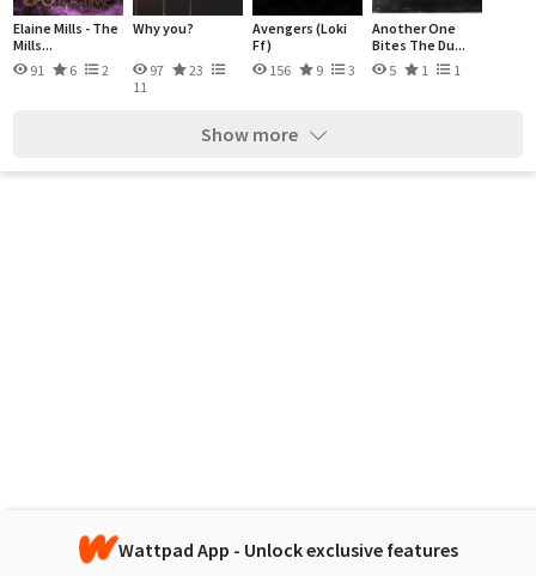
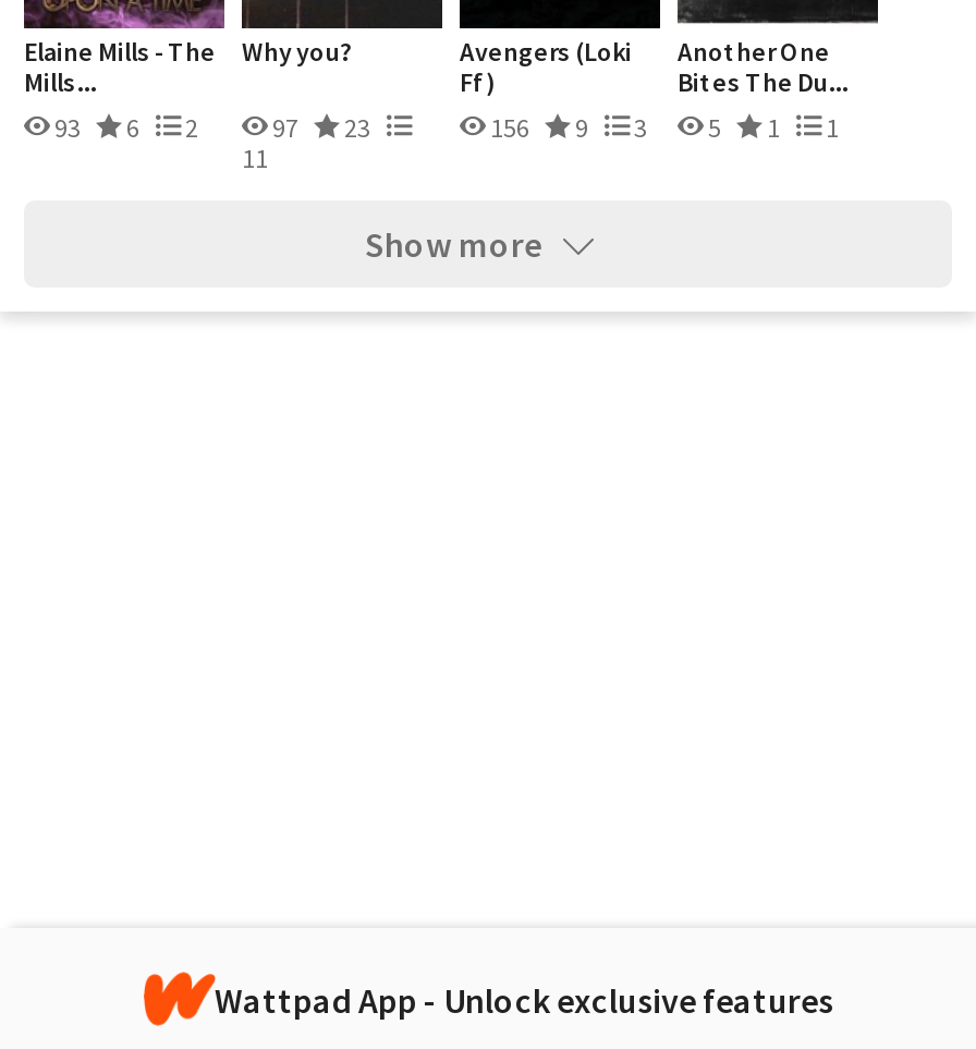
- 91 6 2
+ 93 6 2
